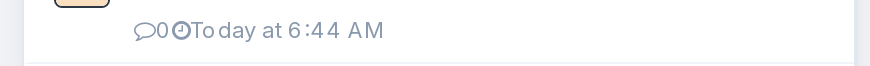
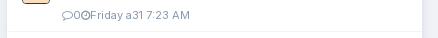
- 0 Today at 6:44 AM
+ 0 Friday a31 7:23 AM
